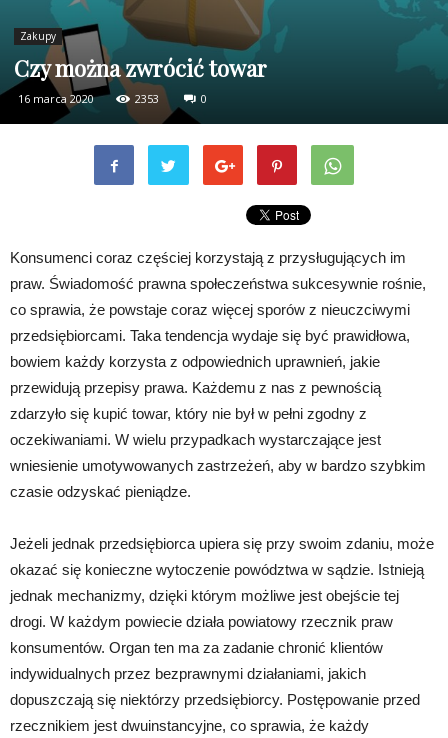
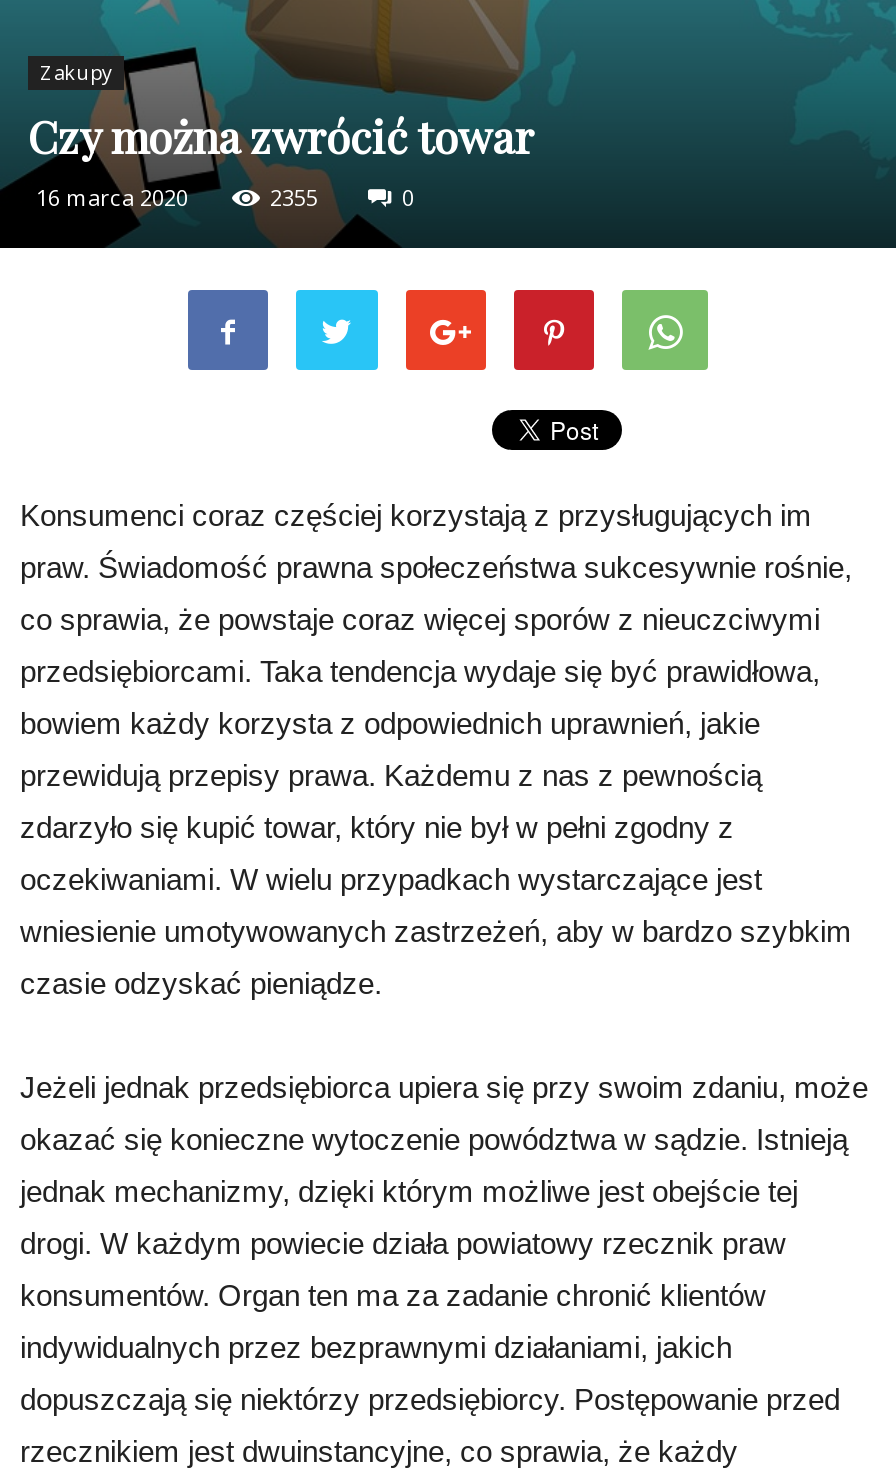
- 2353
+ 2355
